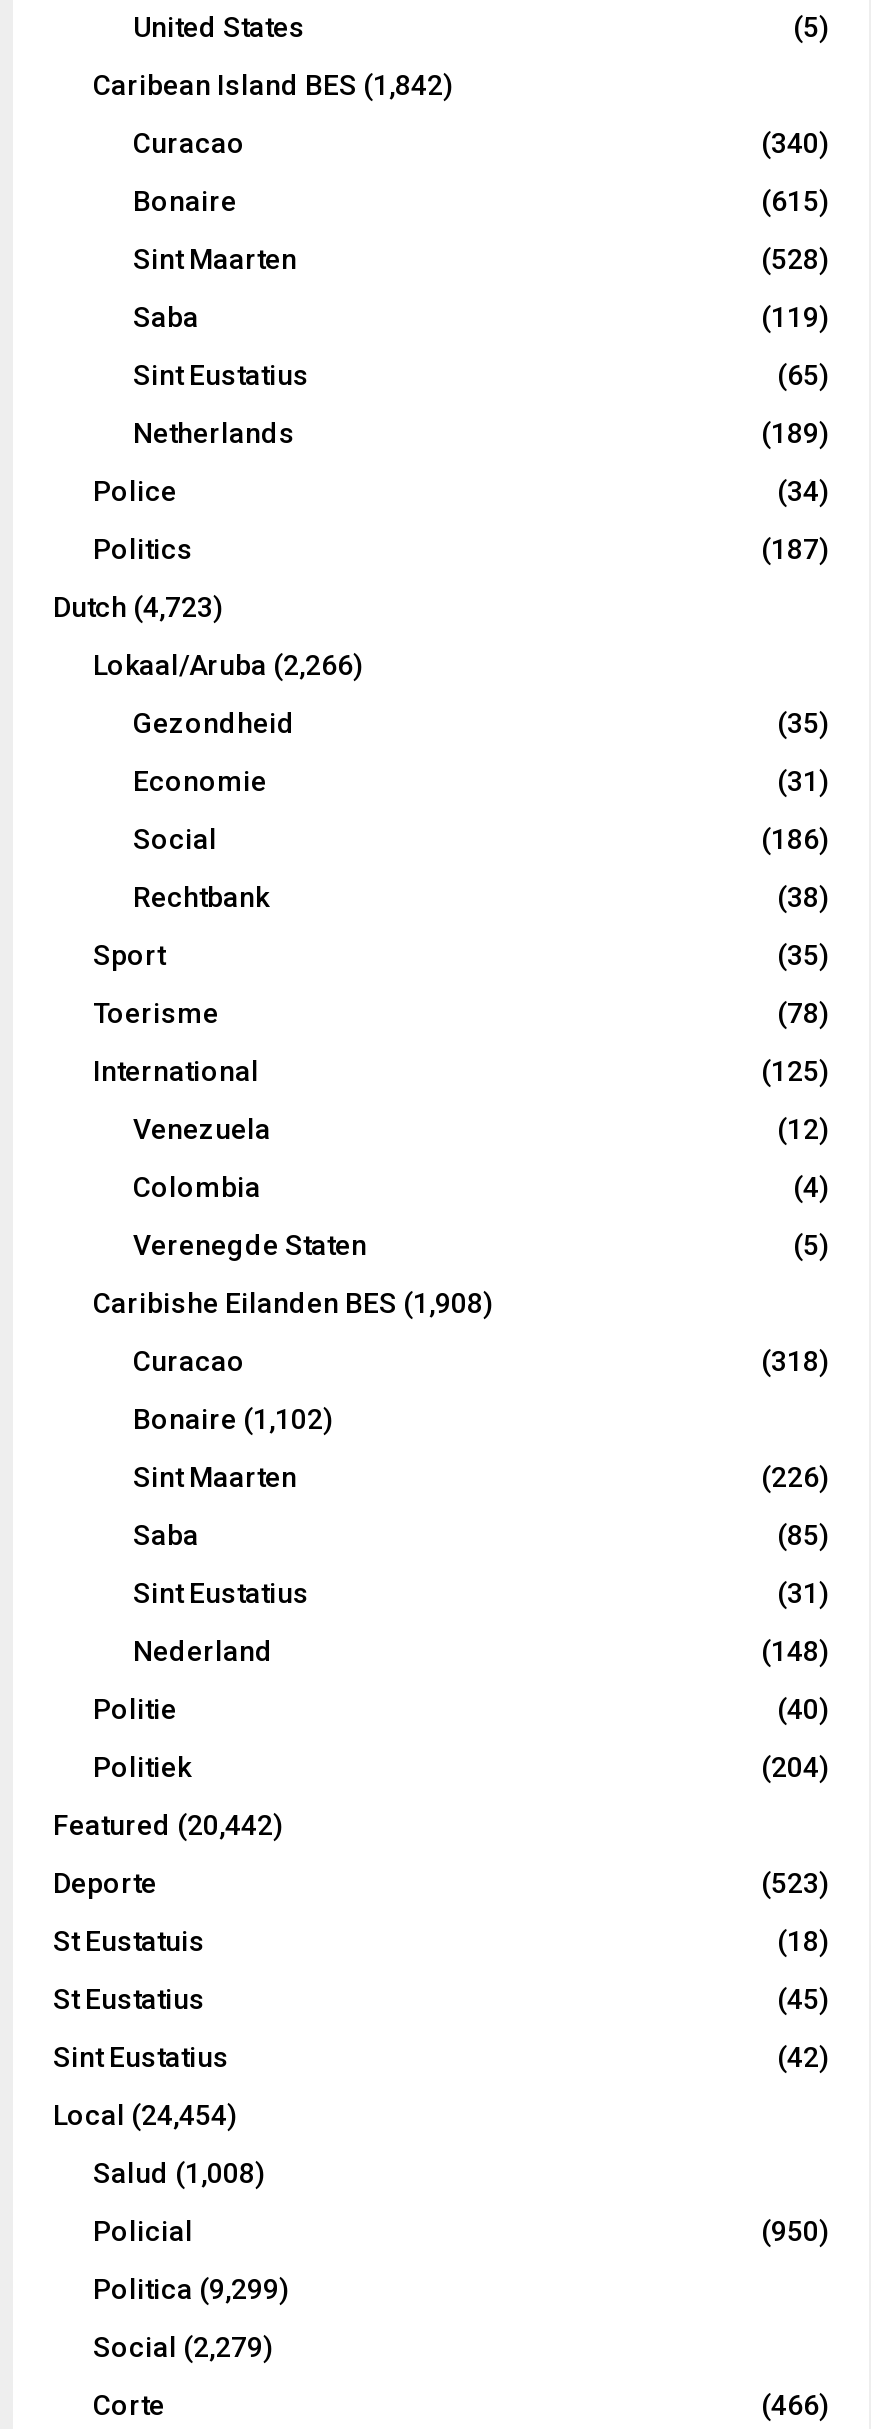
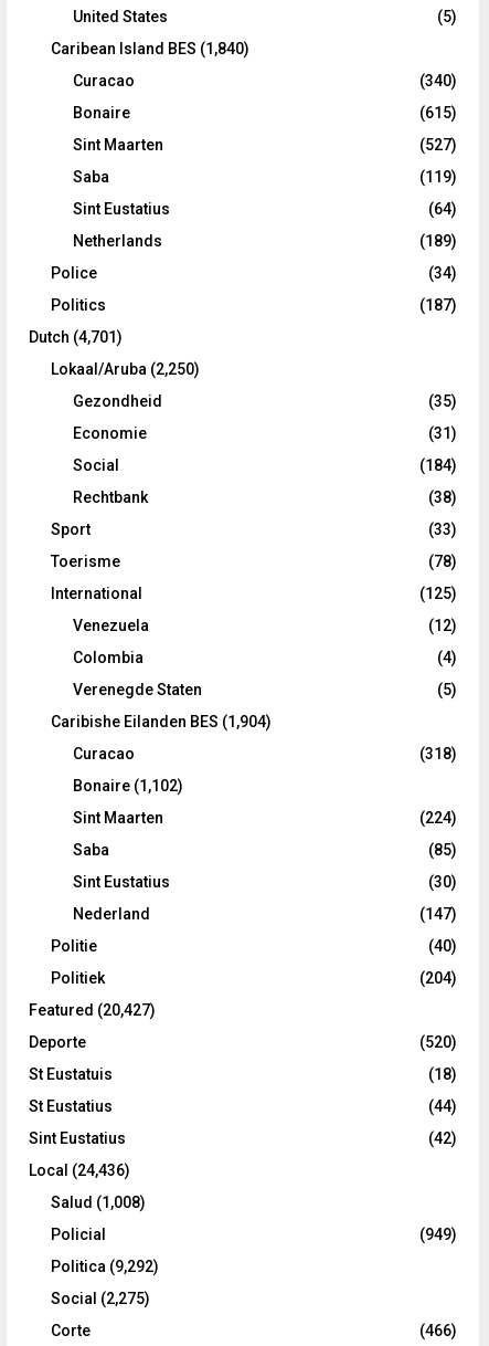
- Caribean Island BES (1,842)
+ Caribean Island BES (1,840)

- (528)
+ (527)

- (65)
+ (64)

- Dutch (4,723)
+ Dutch (4,701)

- Lokaal/Aruba (2,266)
+ Lokaal/Aruba (2,250)

- (186)
+ (184)

- (35)
+ (33)

- Caribishe Eilanden BES (1,908)
+ Caribishe Eilanden BES (1,904)

- (226)
+ (224)

- (31)
+ (30)

- (148)
+ (147)

- Featured (20,442)
+ Featured (20,427)

- (523)
+ (520)

- (45)
+ (44)

- Local (24,454)
+ Local (24,436)

- (950)
+ (949)

- Politica (9,299)
+ Politica (9,292)

- Social (2,279)
+ Social (2,275)
